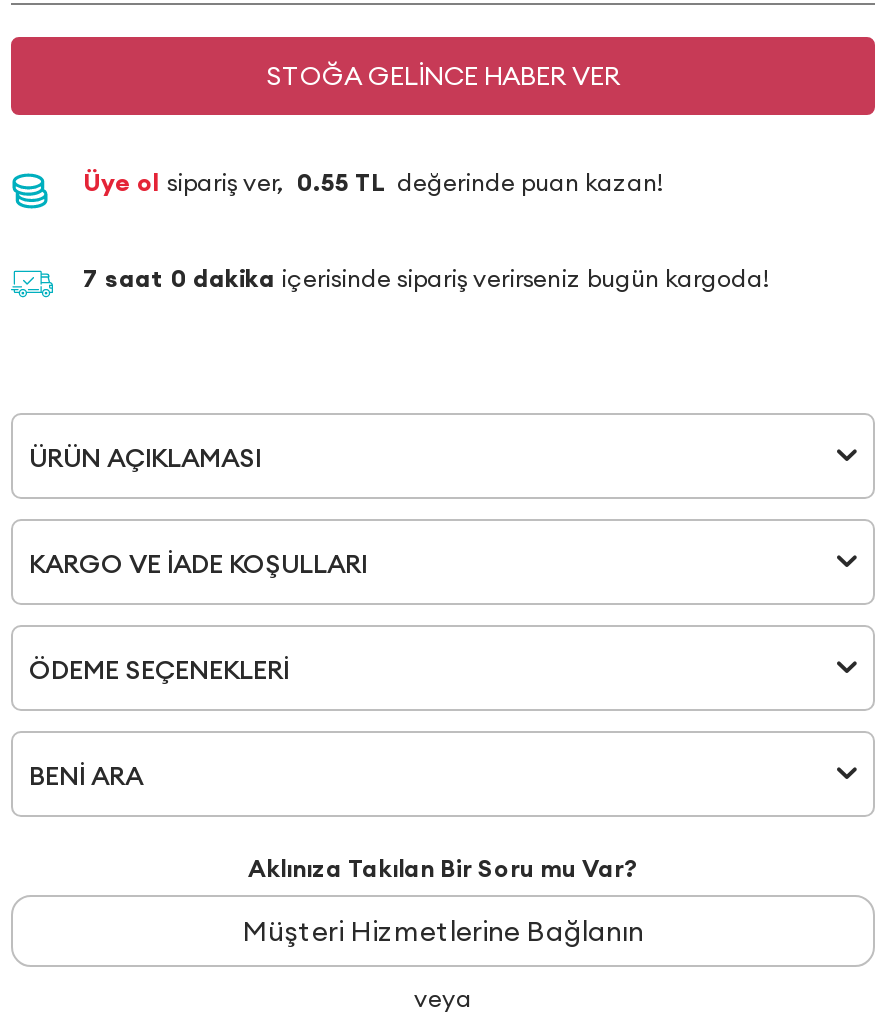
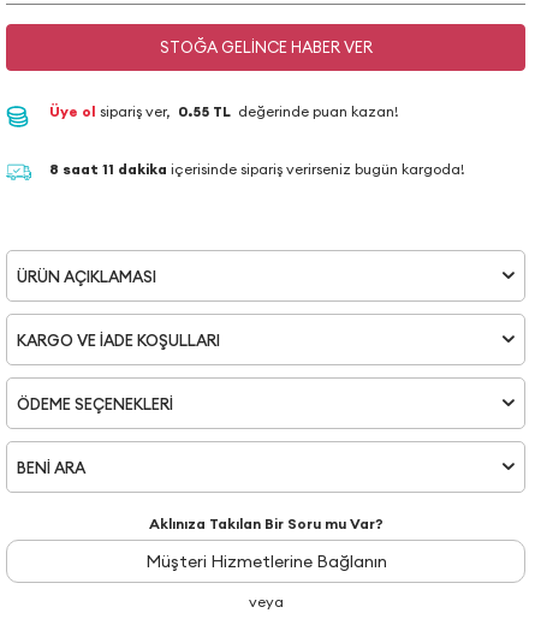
- 7 saat 0 dakika içerisinde sipariş verirseniz bugün kargoda!
+ 8 saat 11 dakika içerisinde sipariş verirseniz bugün kargoda!
